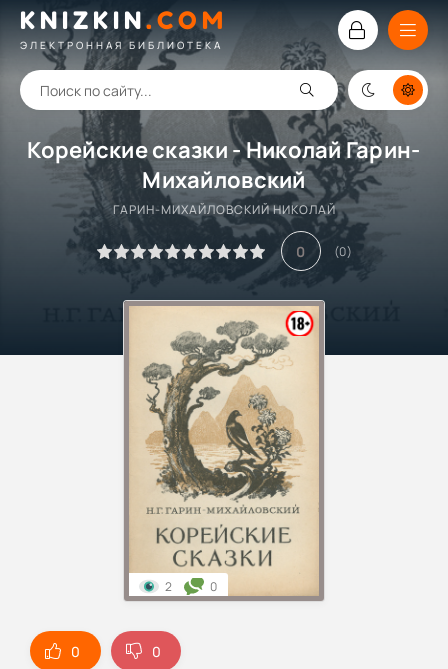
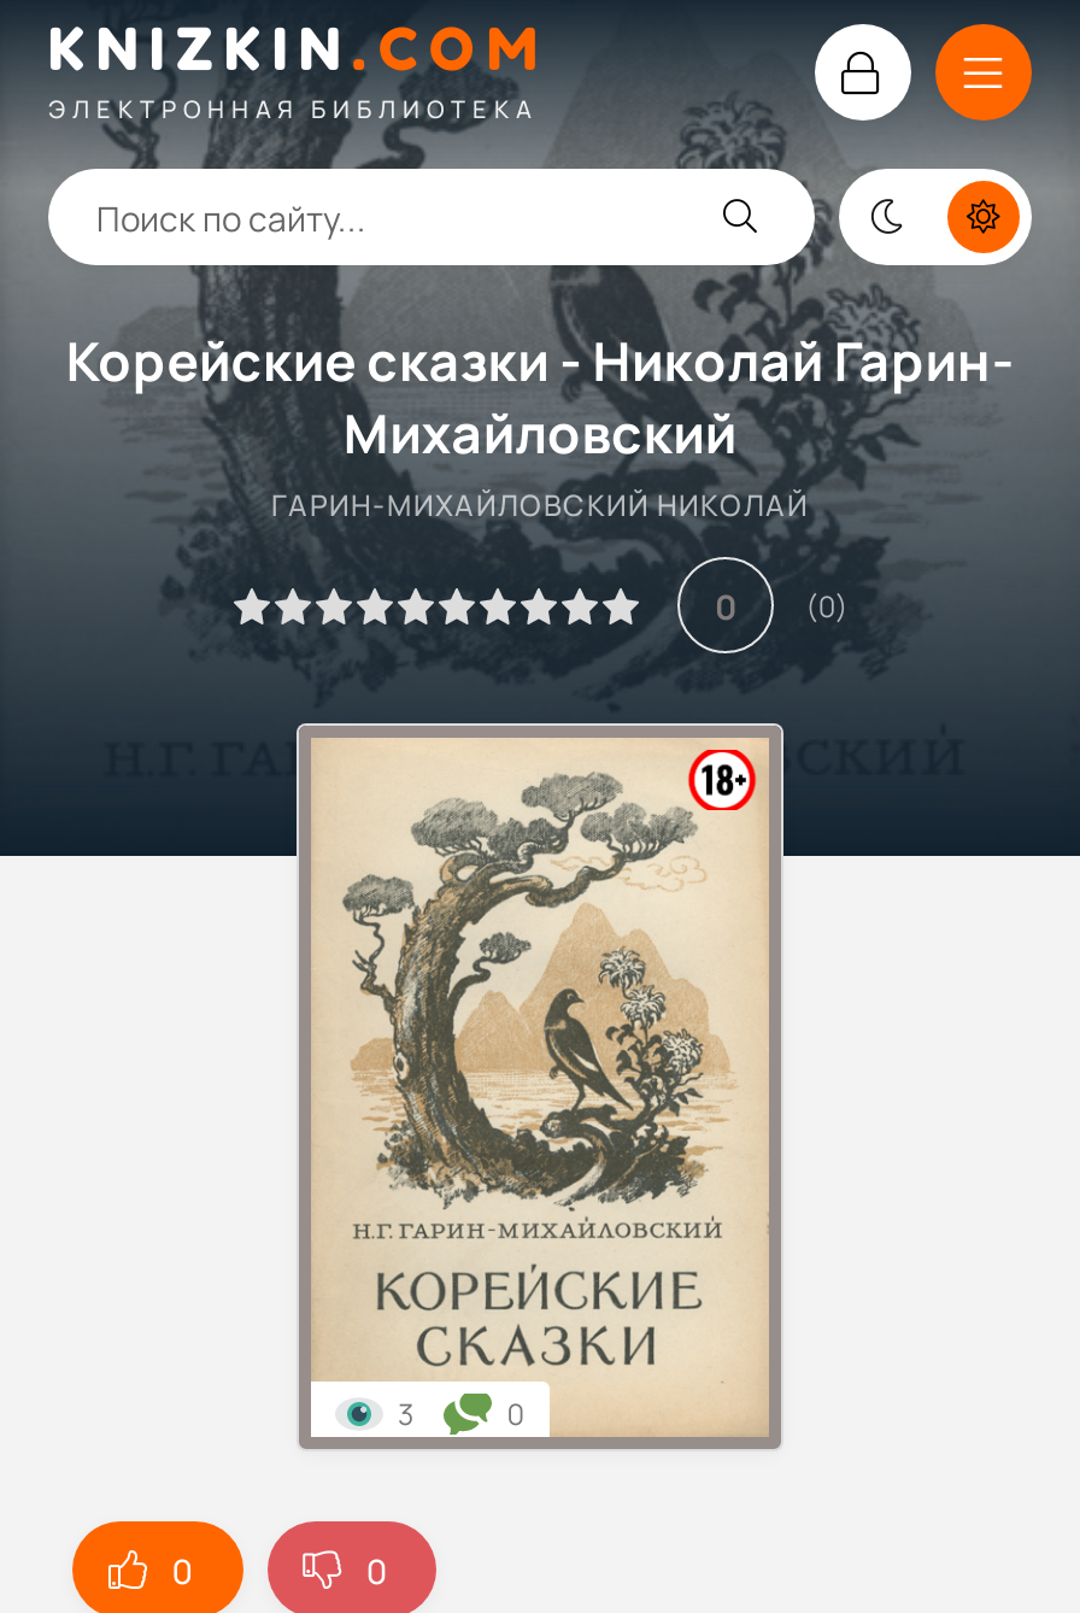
- 2
+ 3
